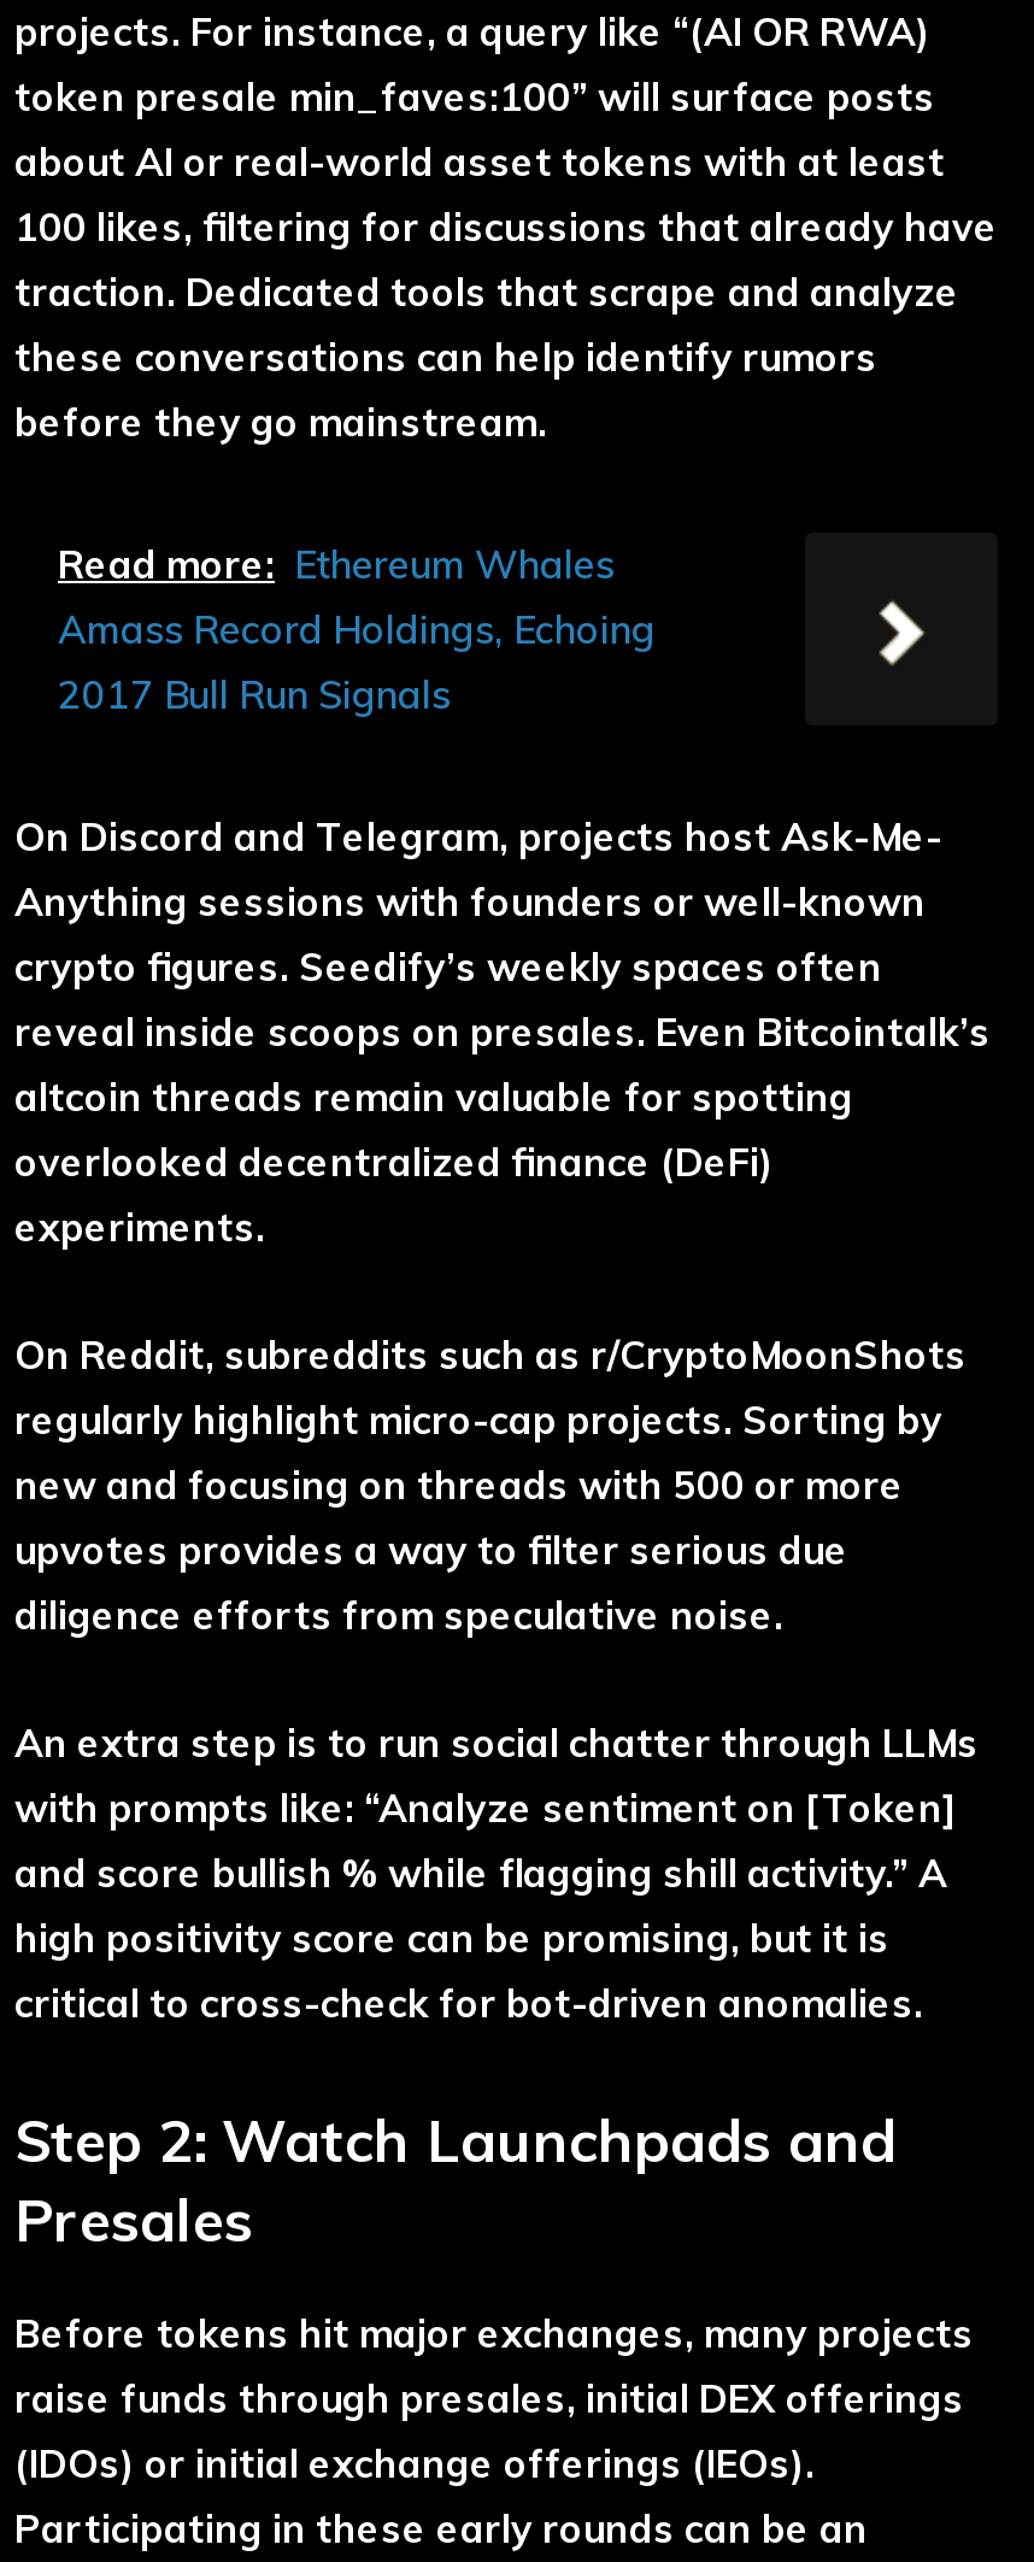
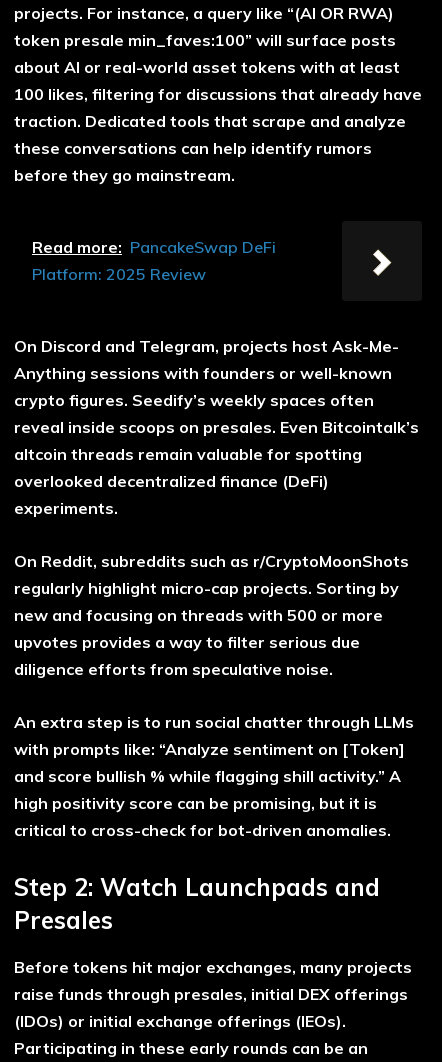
- Read more: Ethereum Whales
- Amass Record Holdings, Echoing
- 2017 Bull Run Signals
+ Read more: PancakeSwap DeFi
+ Platform: 2025 Review
